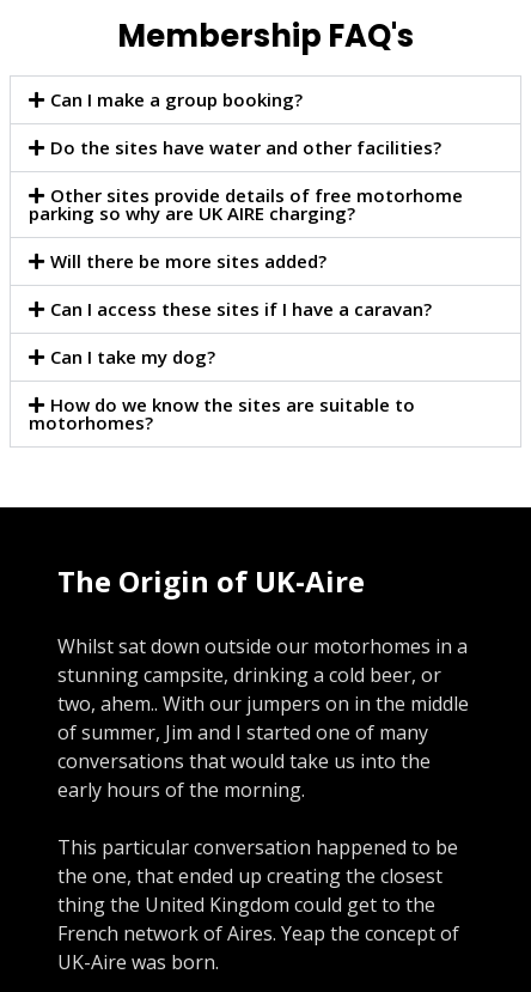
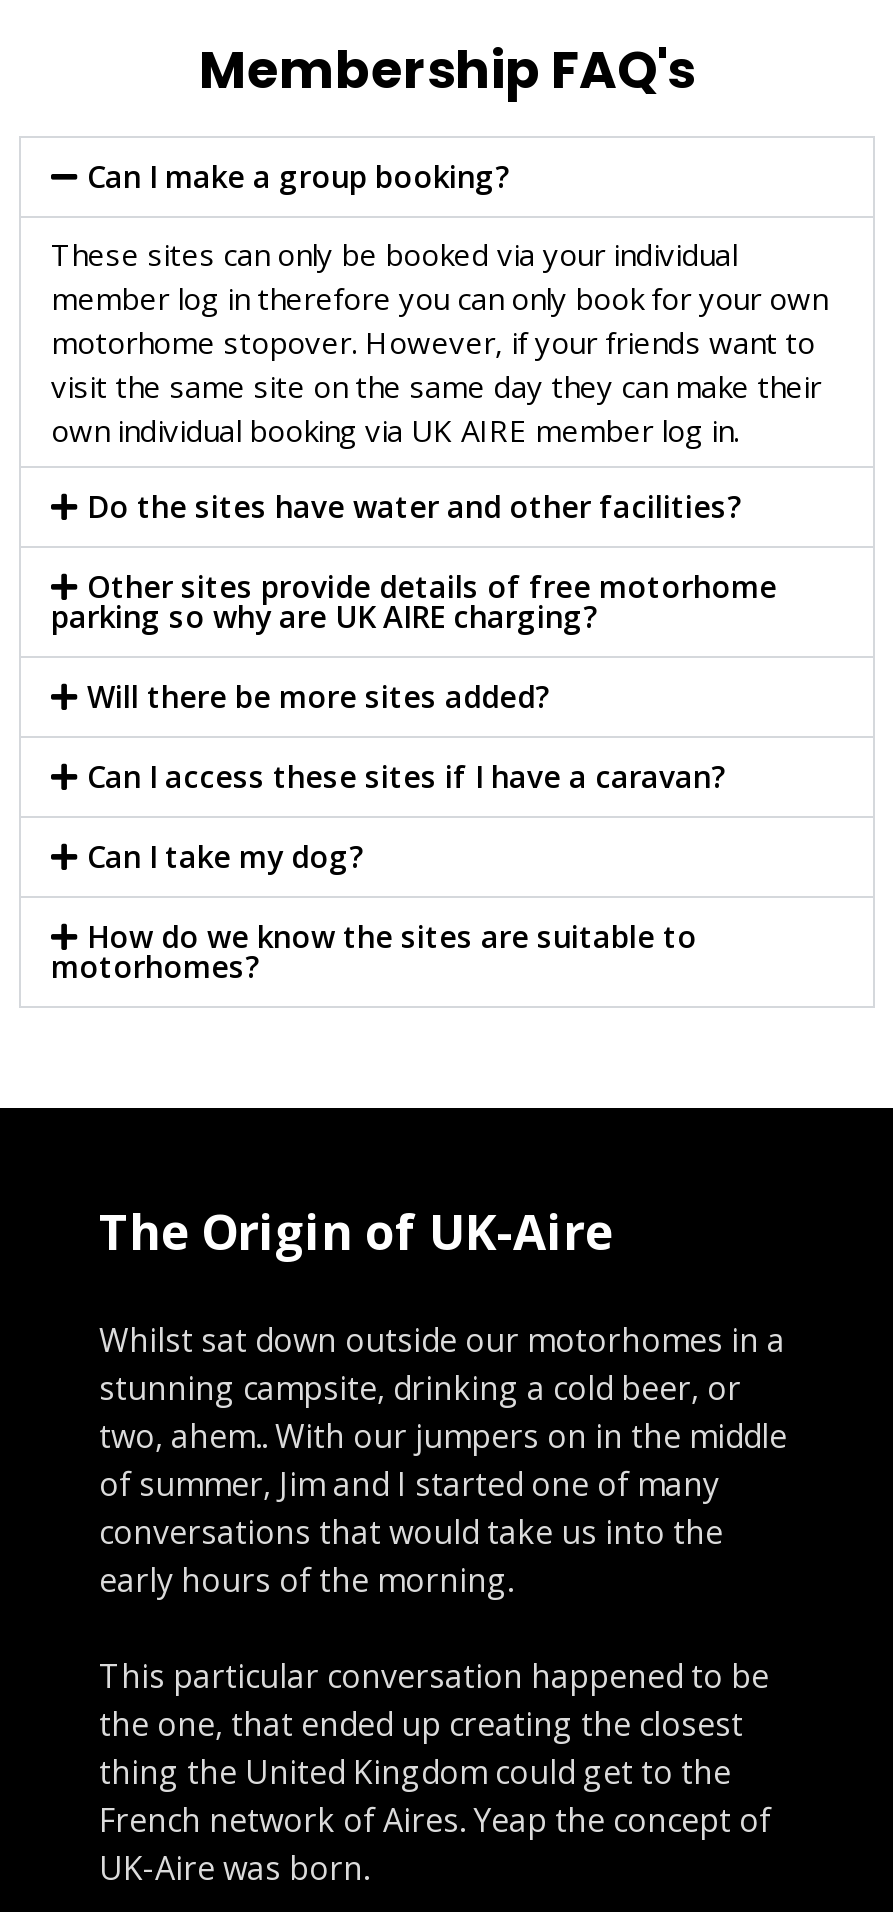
+ These sites can only be booked via your individual
+ member log in therefore you can only book for your own
+ motorhome stopover. However, if your friends want to
+ visit the same site on the same day they can make their
+ own individual booking via UK AIRE member log in.
